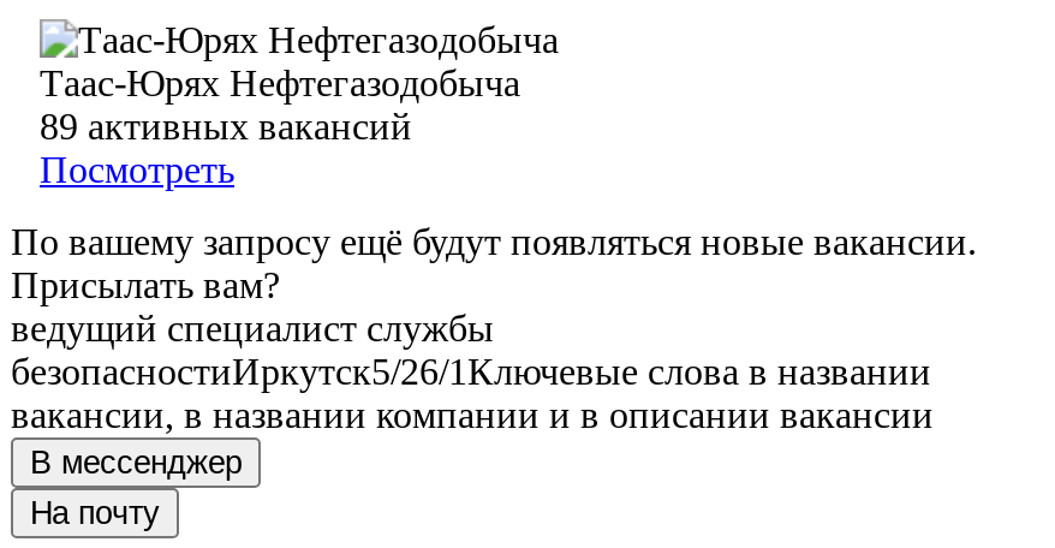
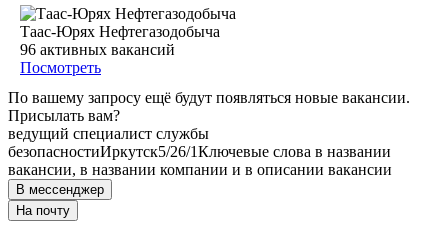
- 89 активных вакансий
+ 96 активных вакансий
